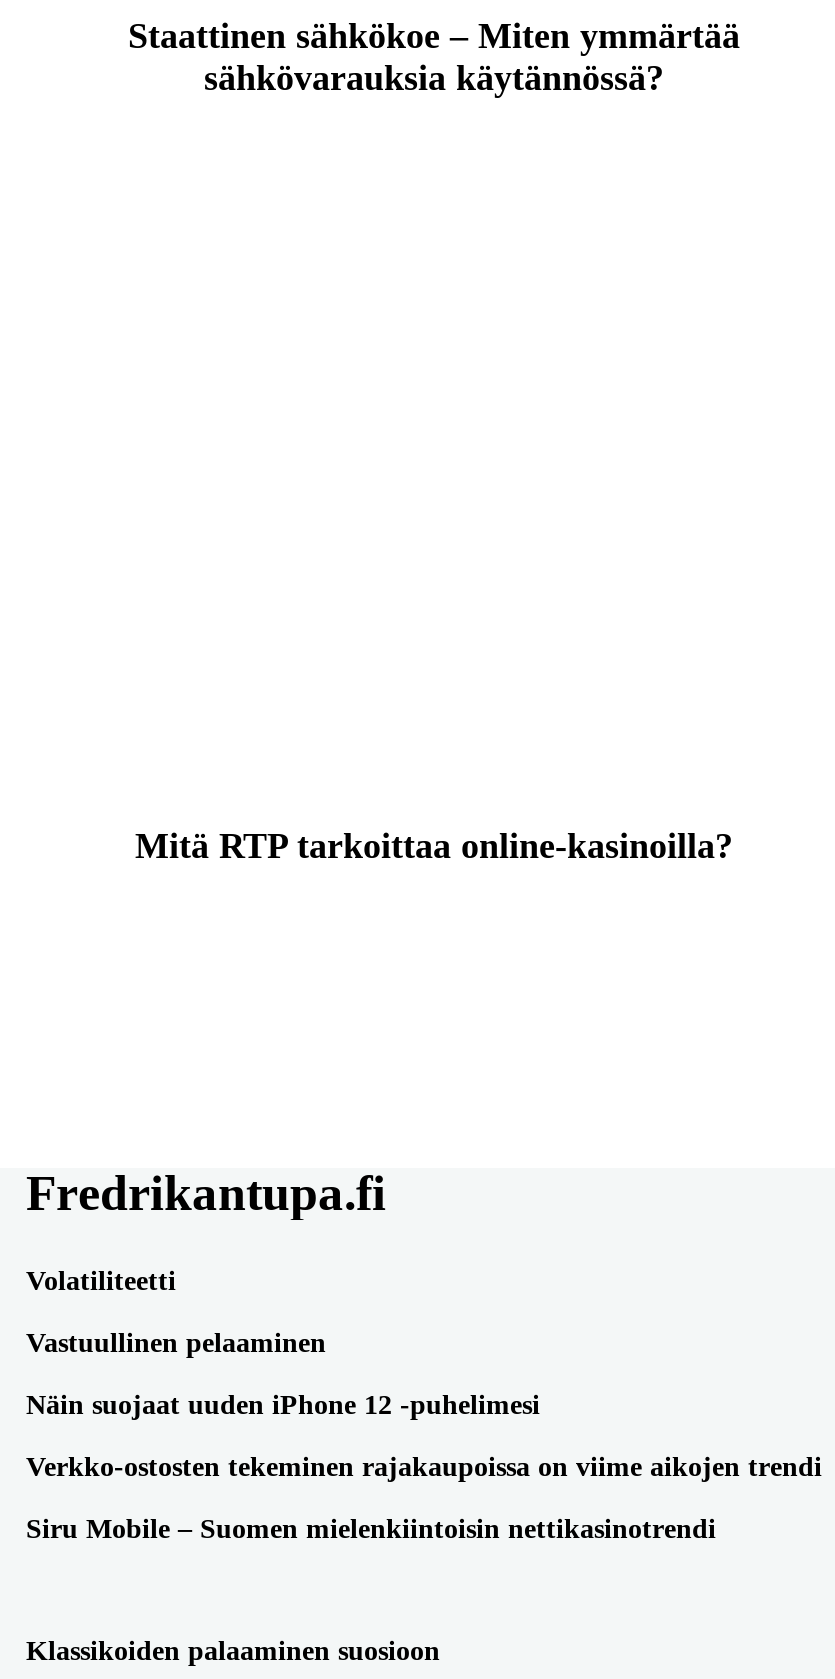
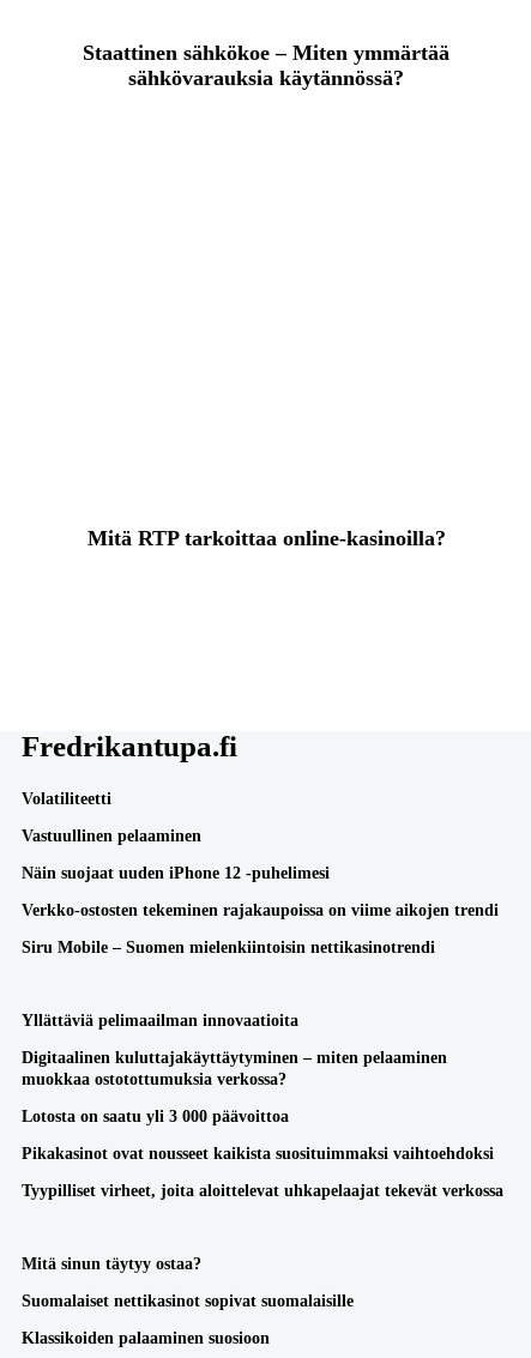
+ Yllättäviä pelimaailman innovaatioita
+ Digitaalinen kuluttajakäyttäytyminen – miten pelaaminen
+ muokkaa ostotottumuksia verkossa?
+ Lotosta on saatu yli 3 000 päävoittoa
+ Pikakasinot ovat nousseet kaikista suosituimmaksi vaihtoehdoksi
+ Tyypilliset virheet, joita aloittelevat uhkapelaajat tekevät verkossa

+ Mitä sinun täytyy ostaa?
+ Suomalaiset nettikasinot sopivat suomalaisille
